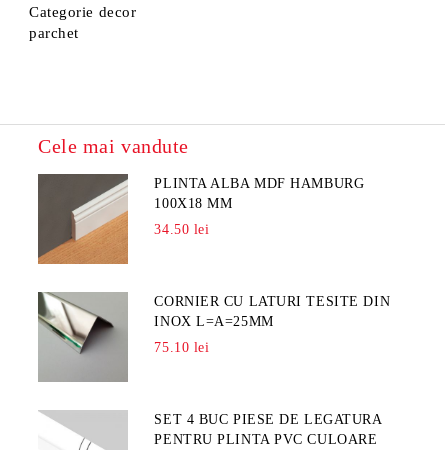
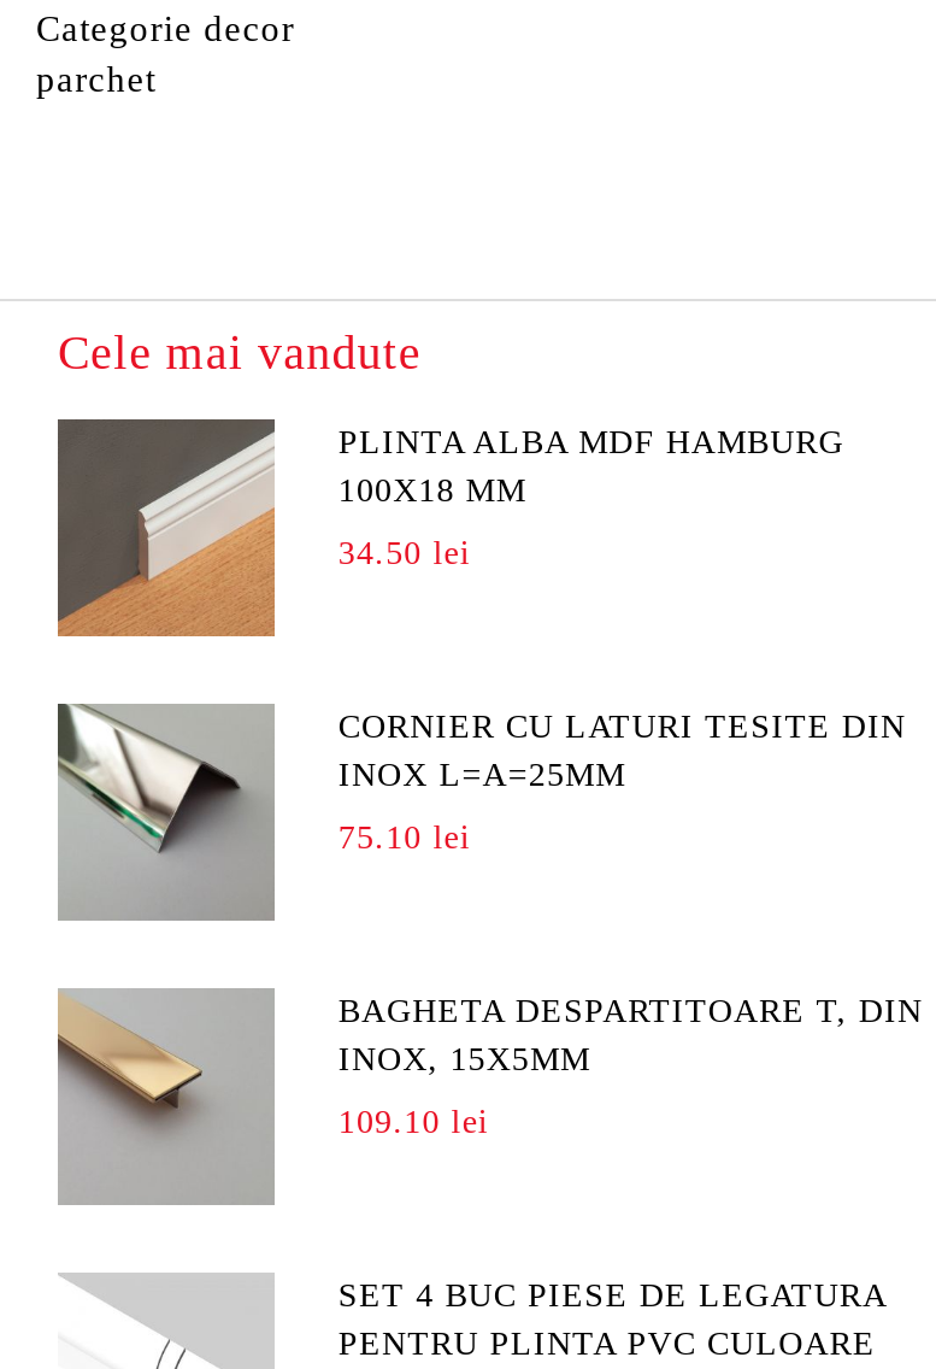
+ [image]
+ BAGHETA DESPARTITOARE T, DIN
+ INOX, 15X5MM
+ 109.10 lei
